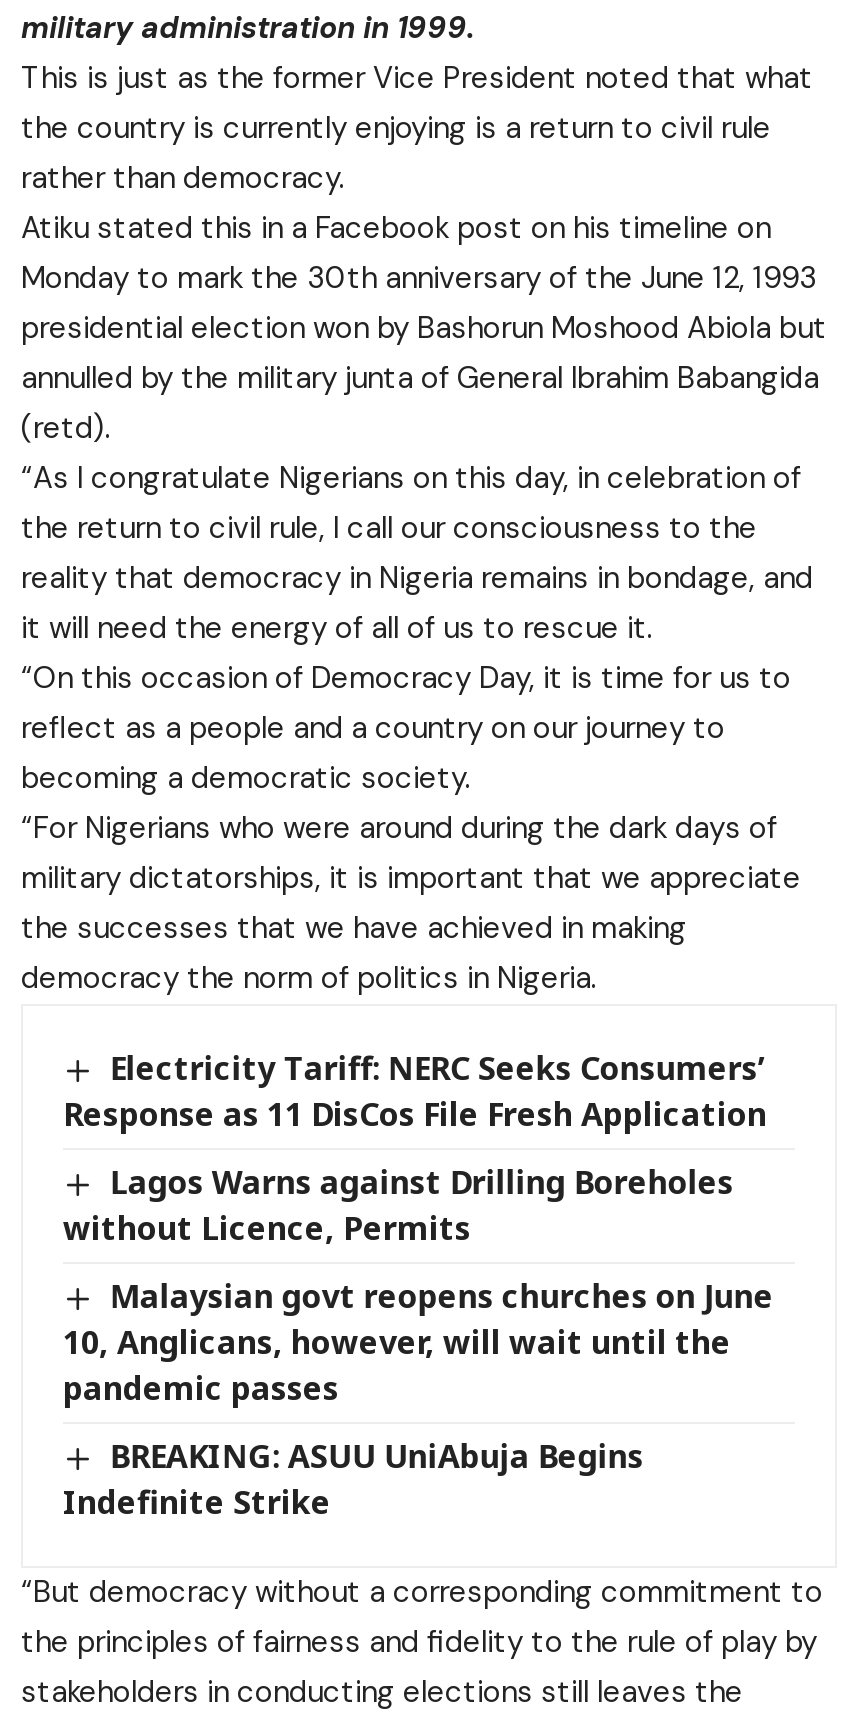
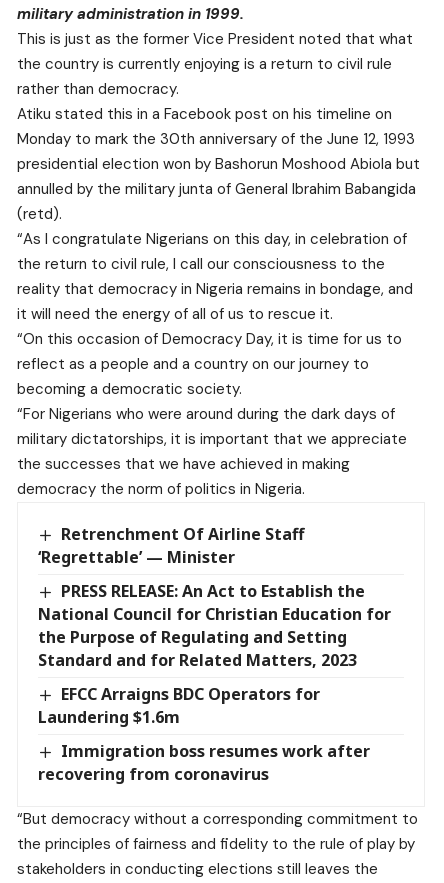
- Electricity Tariff: NERC Seeks Consumers’
- Response as 11 DisCos File Fresh Application
+ Retrenchment Of Airline Staff
+ ‘Regrettable’ — Minister

- Lagos Warns against Drilling Boreholes
- without Licence, Permits
+ PRESS RELEASE: An Act to Establish the
+ National Council for Christian Education for
+ the Purpose of Regulating and Setting
+ Standard and for Related Matters, 2023

- Malaysian govt reopens churches on June
- 10, Anglicans, however, will wait until the
- pandemic passes
+ EFCC Arraigns BDC Operators for
+ Laundering $1.6m

- BREAKING: ASUU UniAbuja Begins
- Indefinite Strike
+ Immigration boss resumes work after
+ recovering from coronavirus
